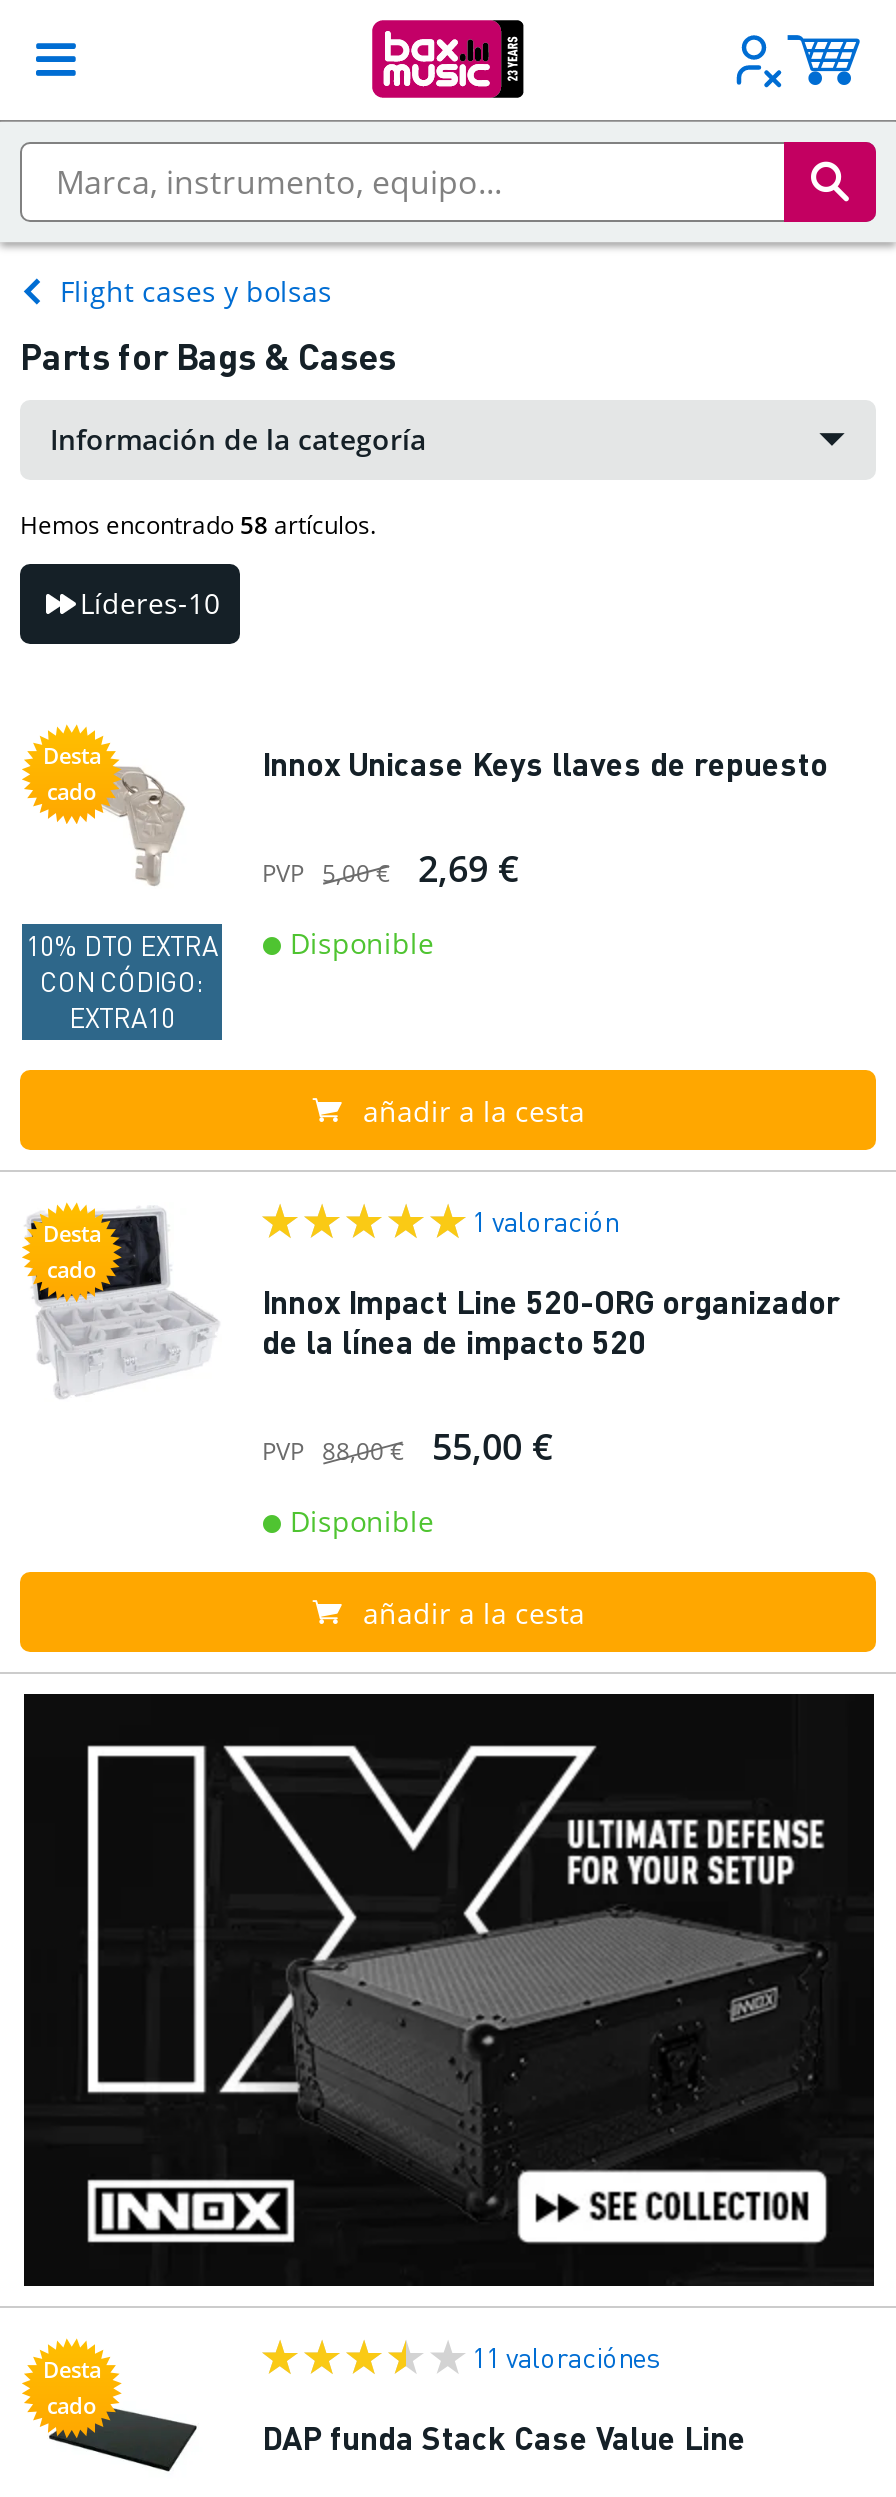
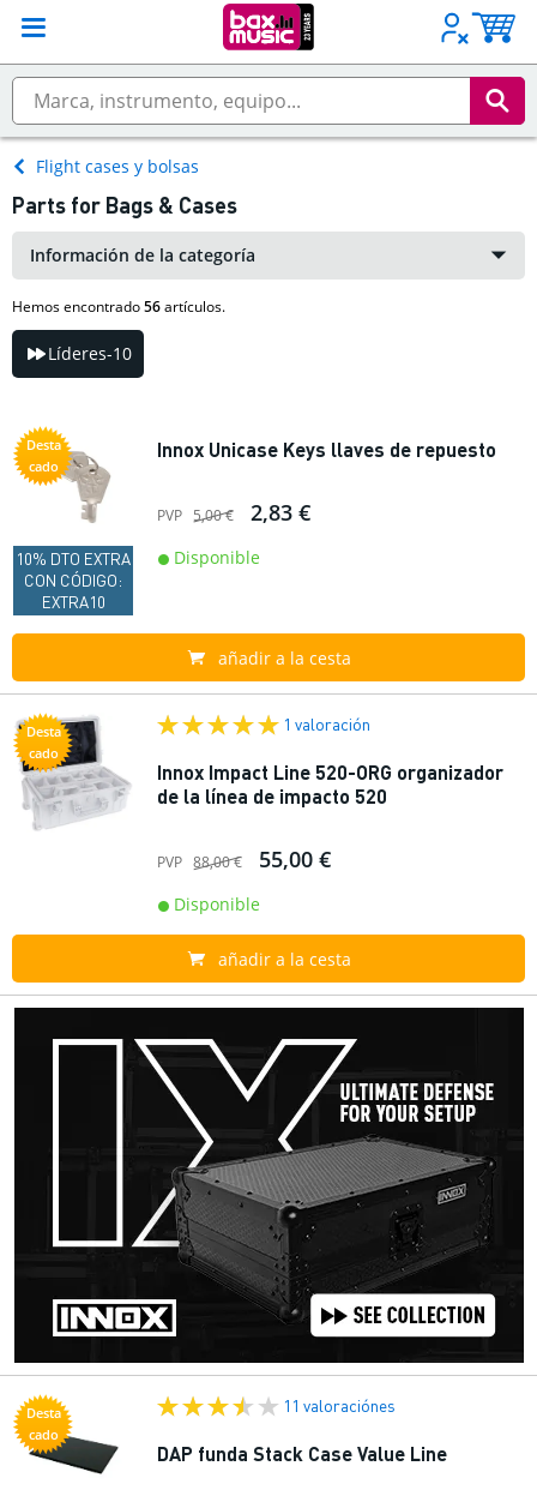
- Hemos encontrado 58 artículos.
+ Hemos encontrado 56 artículos.

- 2,69 €
+ 2,83 €
